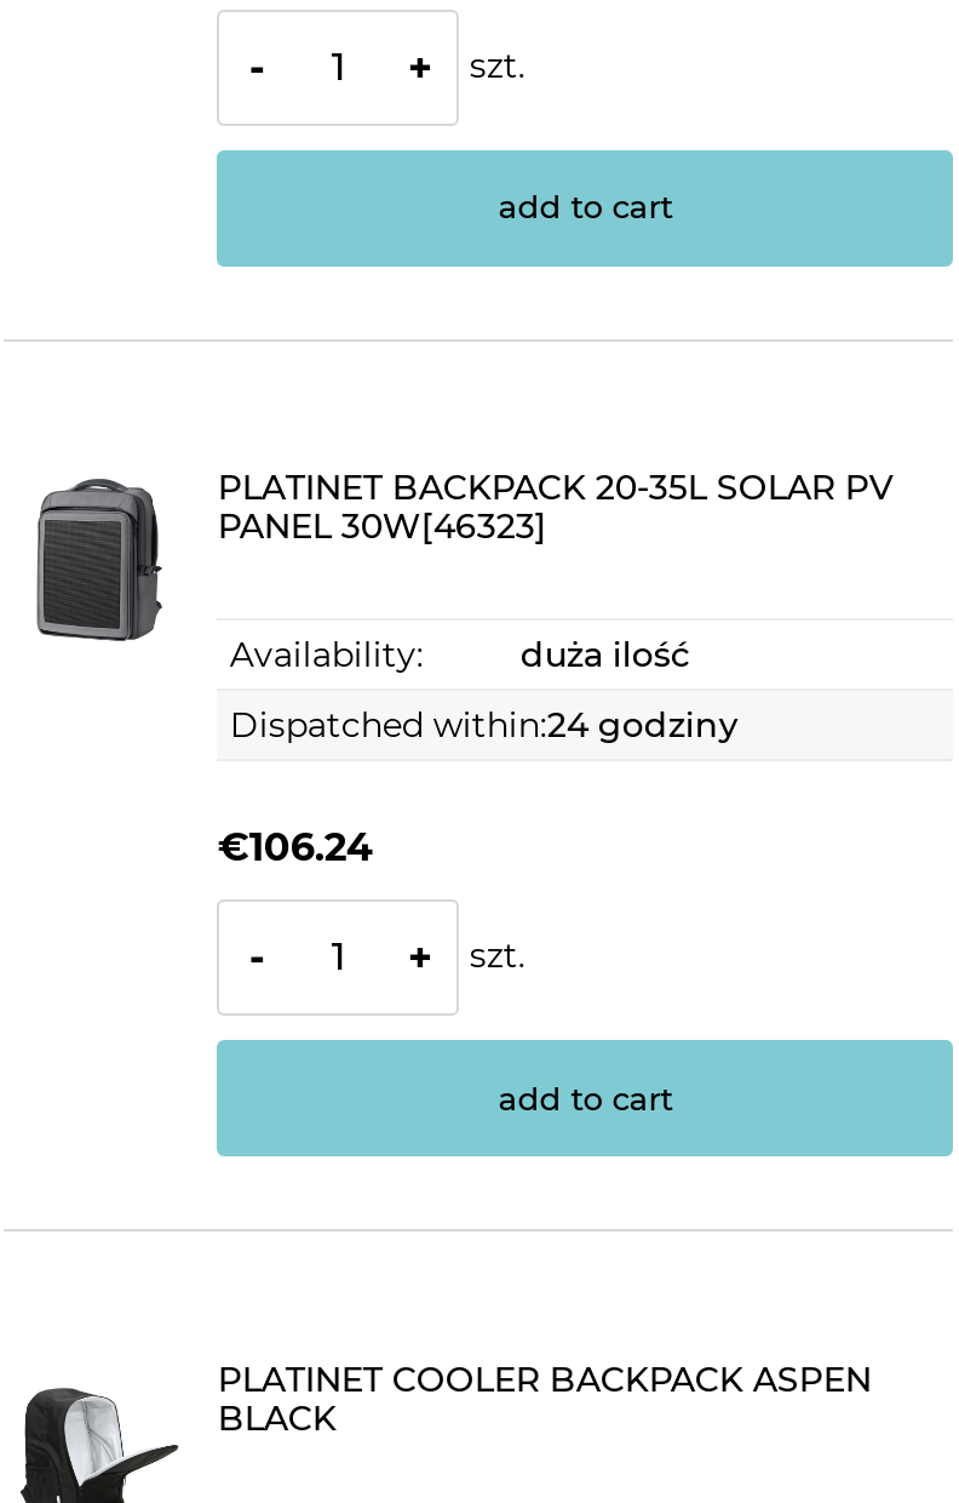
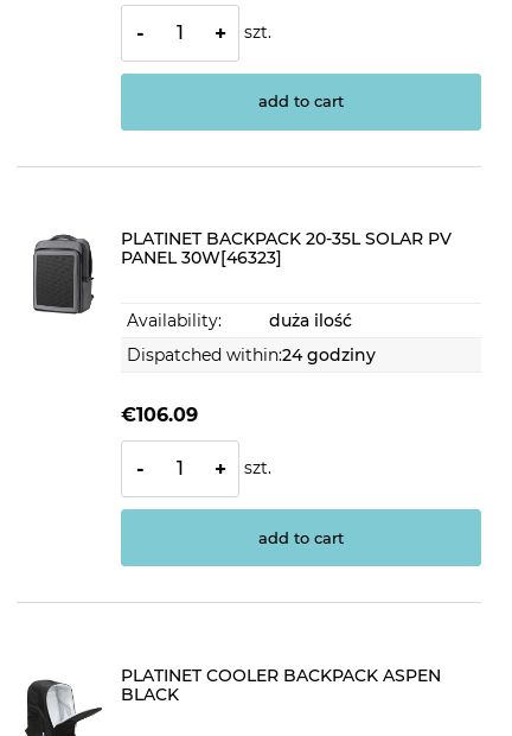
- €106.24
+ €106.09
